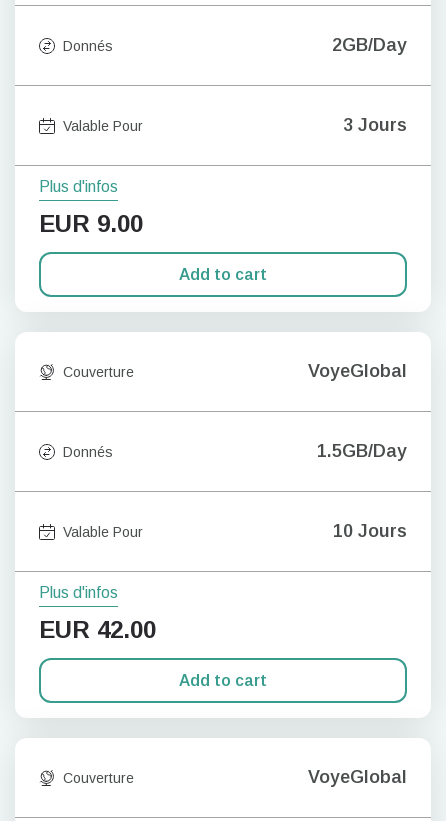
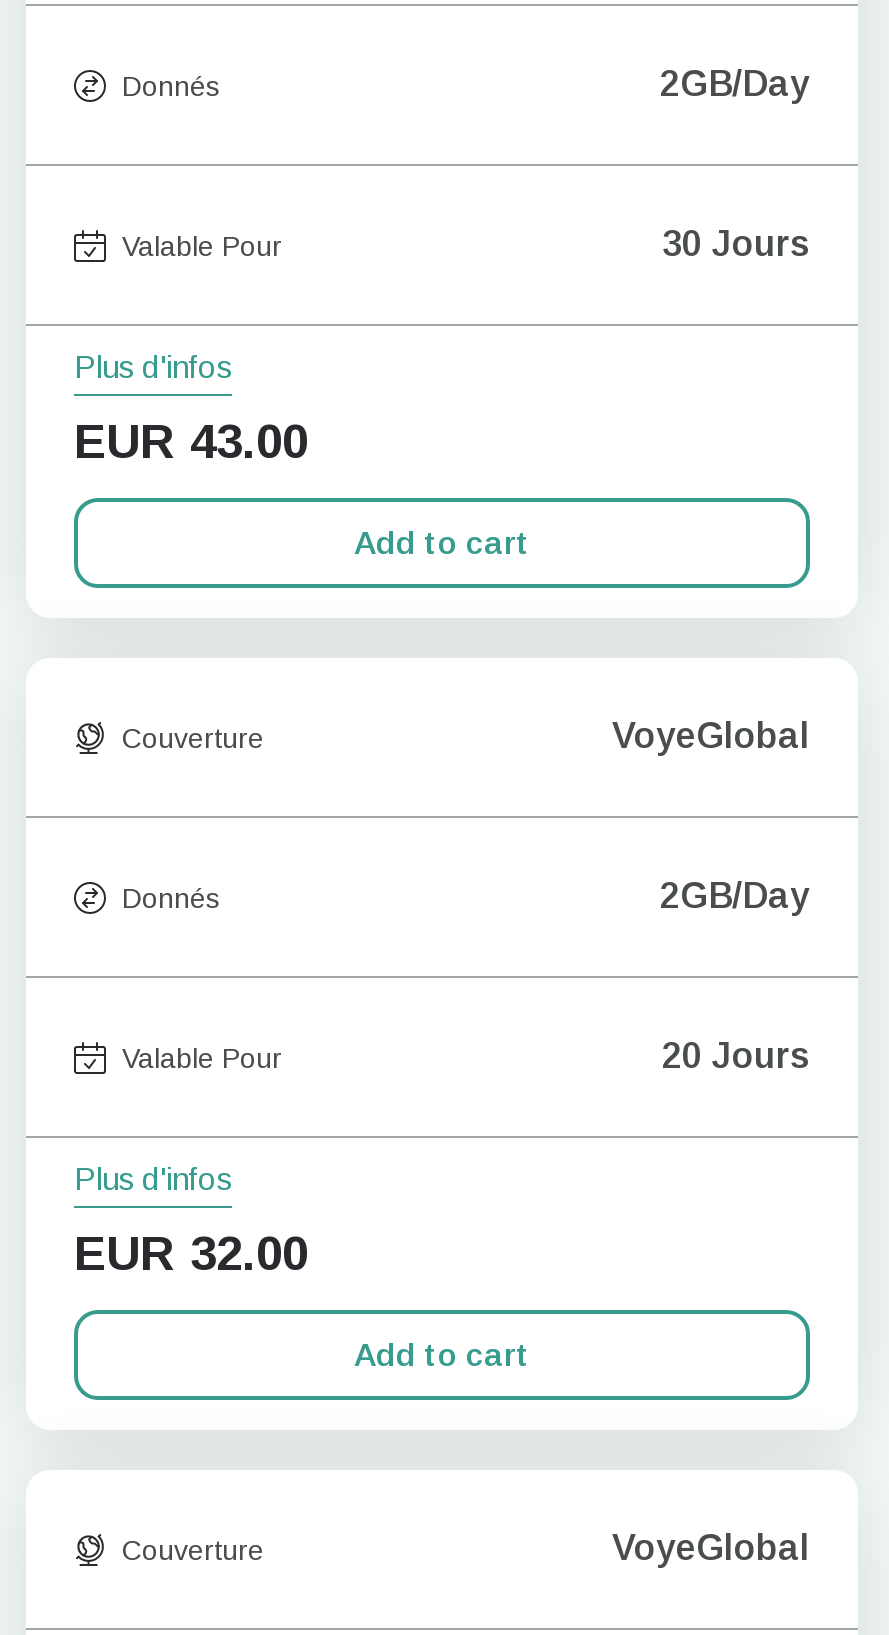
- 3 Jours
+ 30 Jours

- EUR 9.00
+ EUR 43.00

- 1.5GB/Day
+ 2GB/Day

- 10 Jours
+ 20 Jours

- EUR 42.00
+ EUR 32.00
